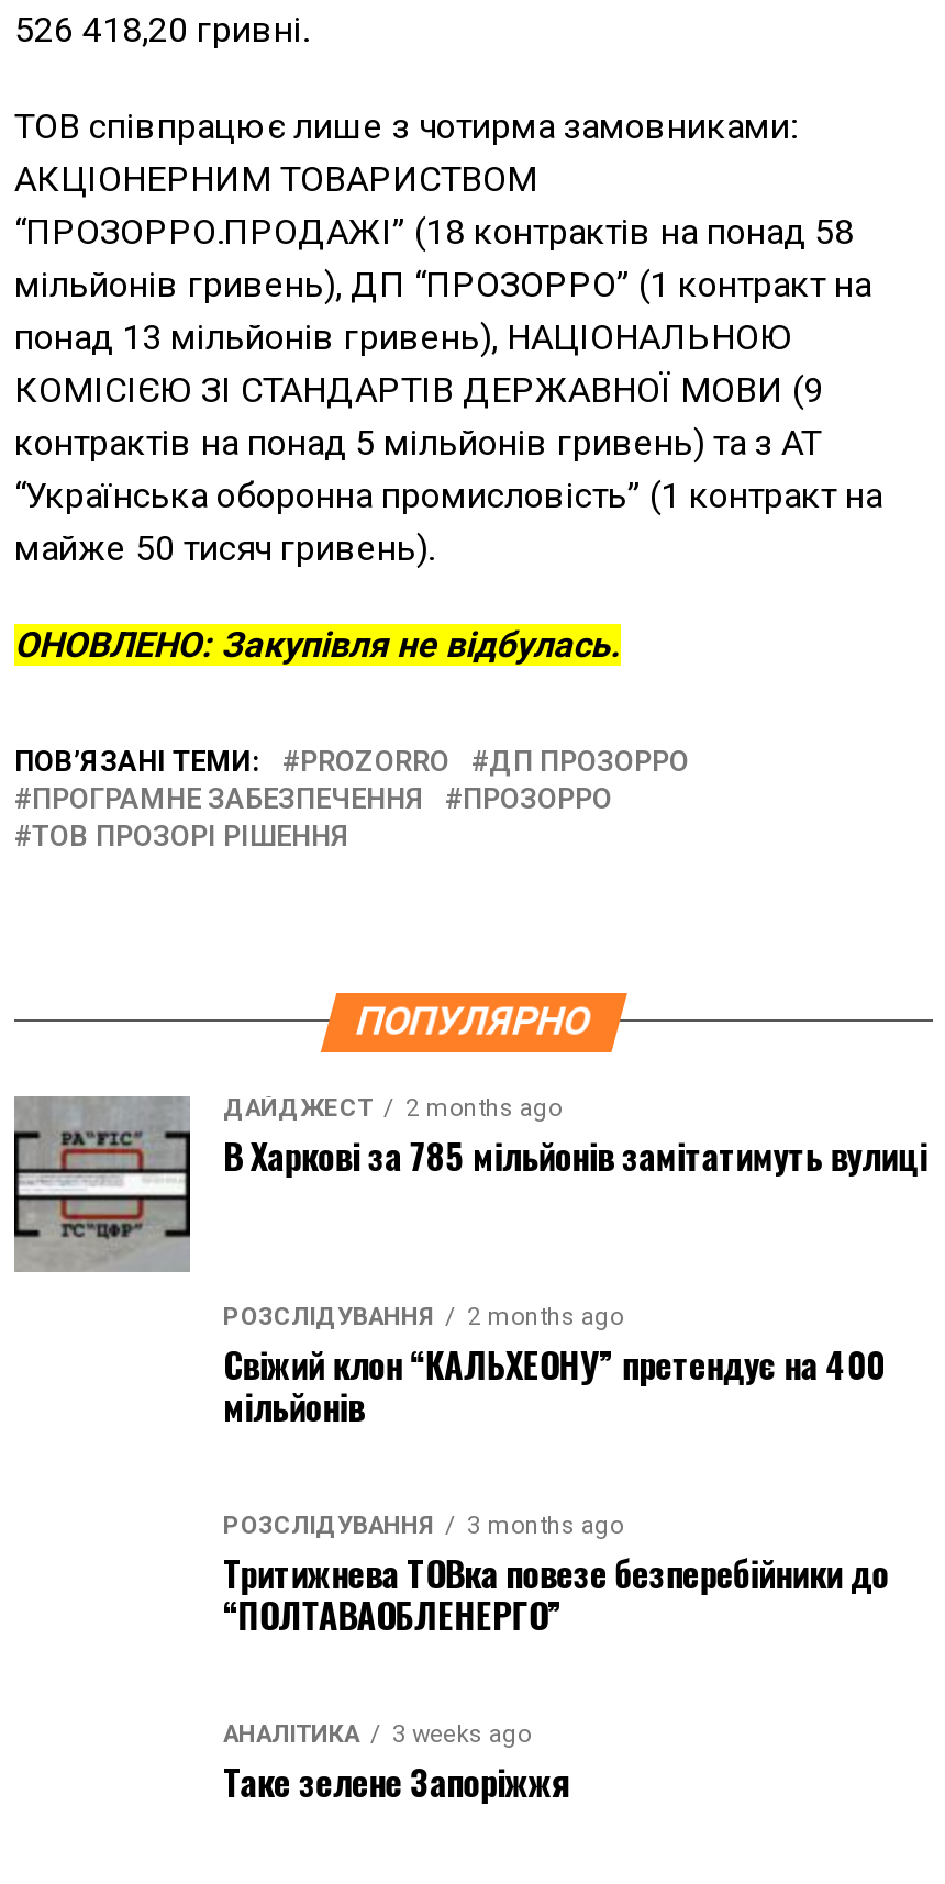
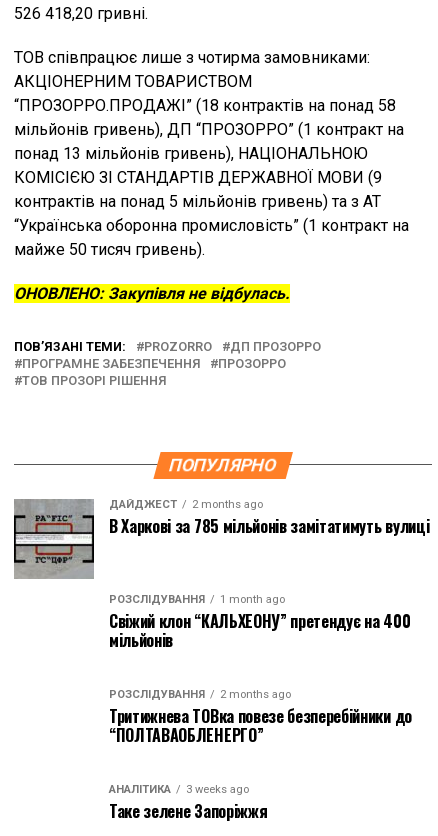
- РОЗСЛІДУВАННЯ 2 months ago
+ РОЗСЛІДУВАННЯ 1 month ago

- РОЗСЛІДУВАННЯ 3 months ago
+ РОЗСЛІДУВАННЯ 2 months ago
